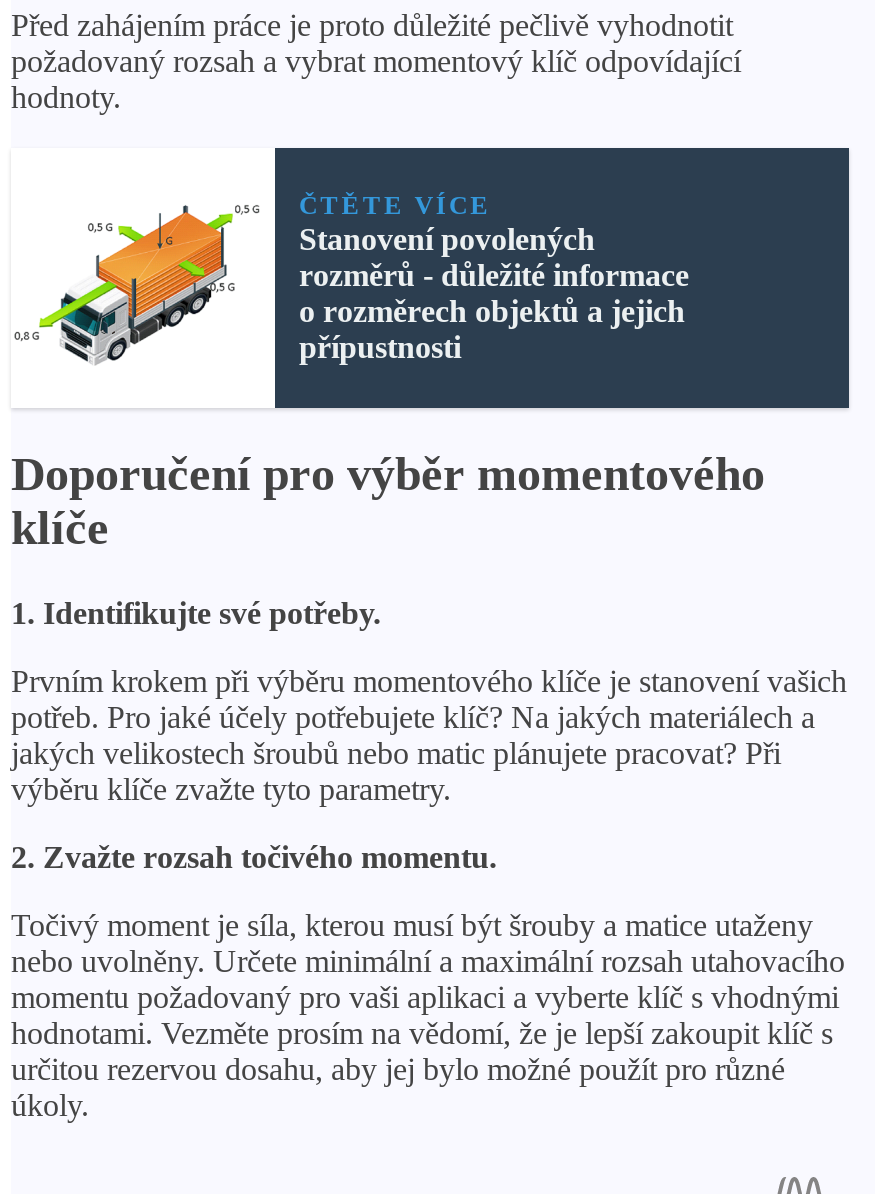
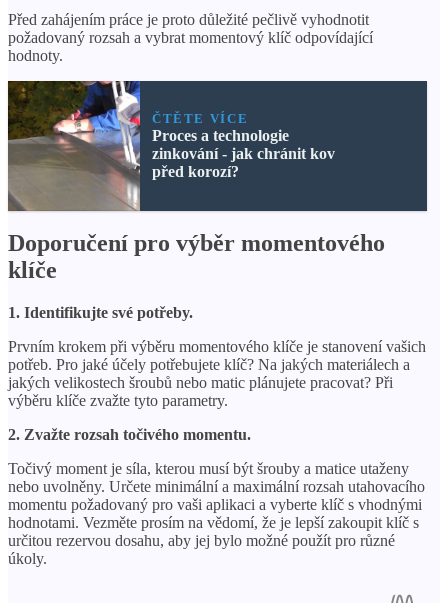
- [image]
- Stanovení povolených
- rozměrů - důležité informace
- o rozměrech objektů a jejich
- přípustnosti
+ [image]
+ Proces a technologie
+ zinkování - jak chránit kov
+ před korozí?
